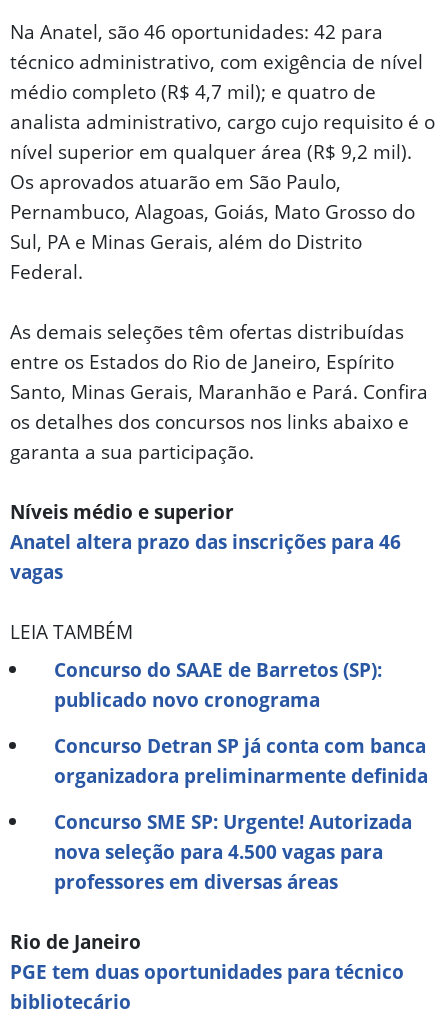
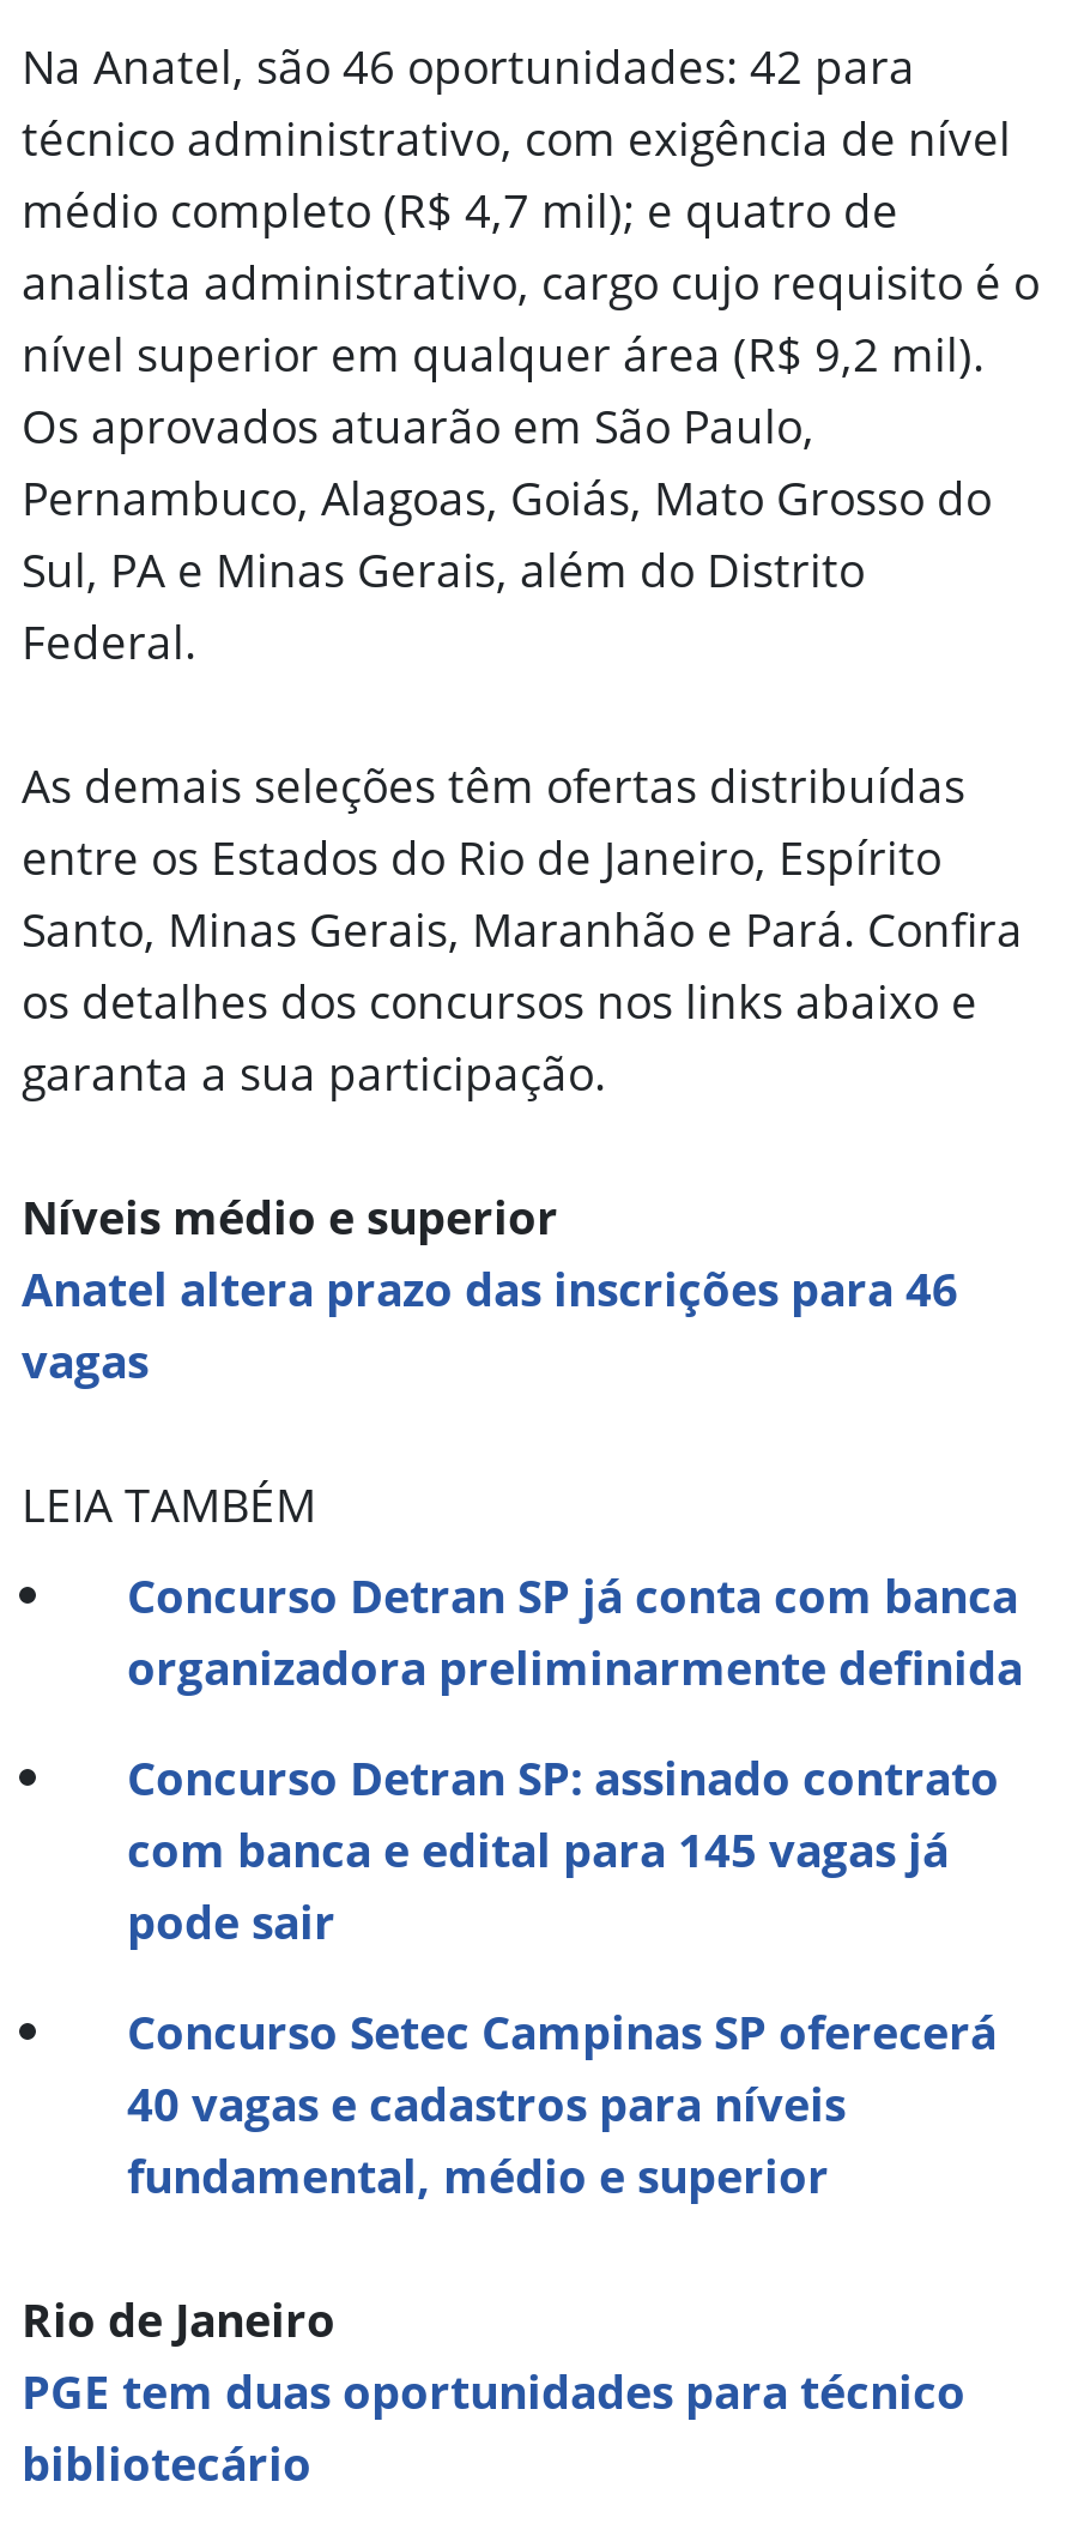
- Concurso do SAAE de Barretos (SP):
- publicado novo cronograma

moved up: Concurso Detran SP já conta com banca | organizadora preliminarmente definida

- Concurso SME SP: Urgente! Autorizada
- nova seleção para 4.500 vagas para
- professores em diversas áreas
+ Concurso Detran SP: assinado contrato
+ com banca e edital para 145 vagas já
+ pode sair
+ Concurso Setec Campinas SP oferecerá
+ 40 vagas e cadastros para níveis
+ fundamental, médio e superior
